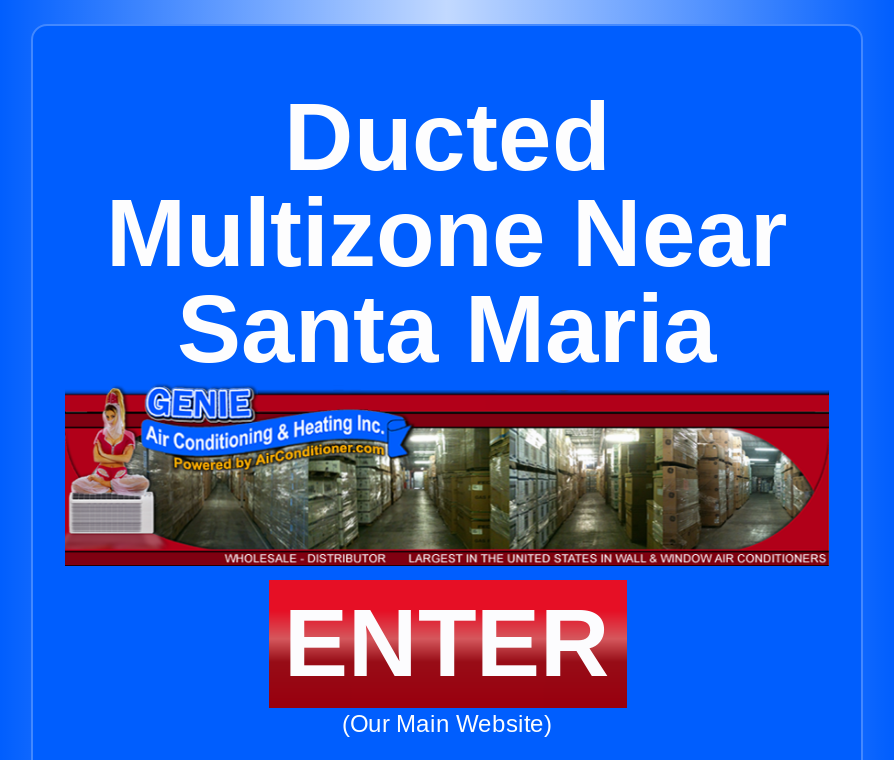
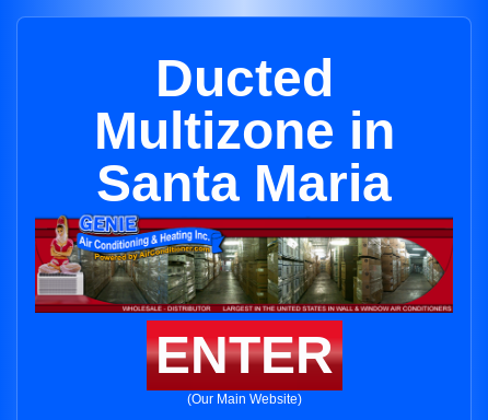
- Multizone Near
+ Multizone in
